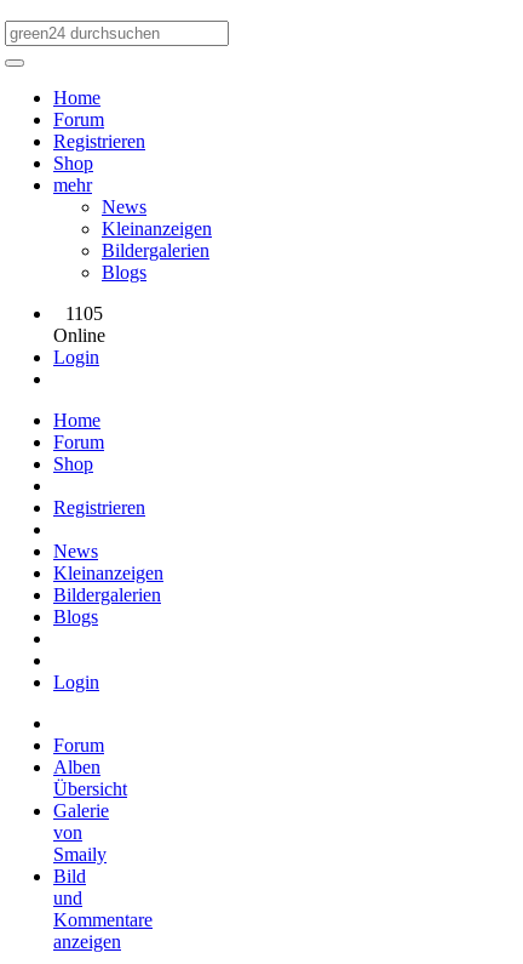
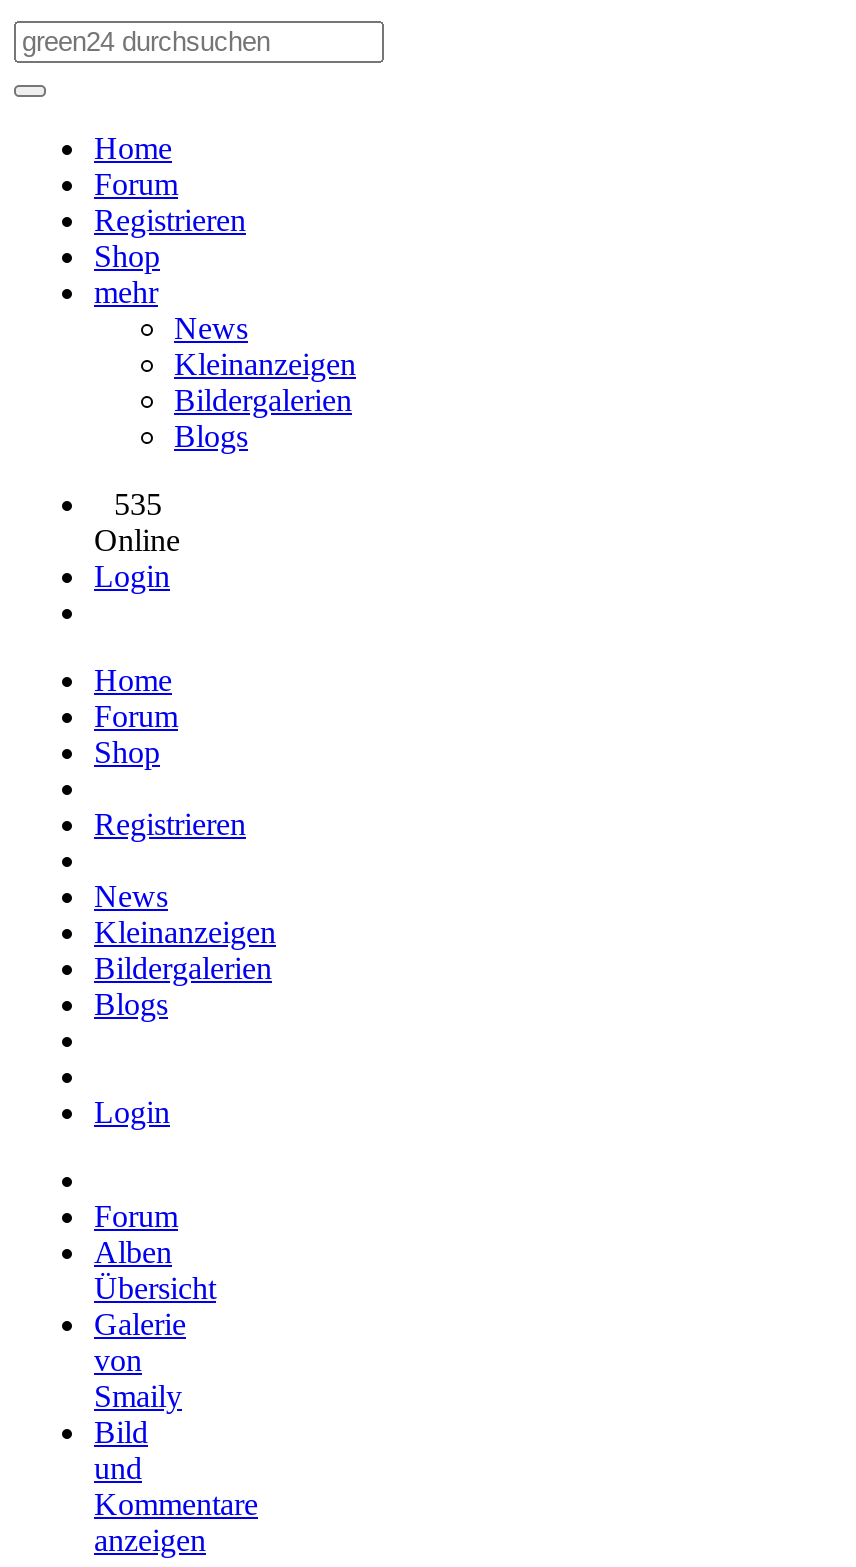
- 1105
+ 535
